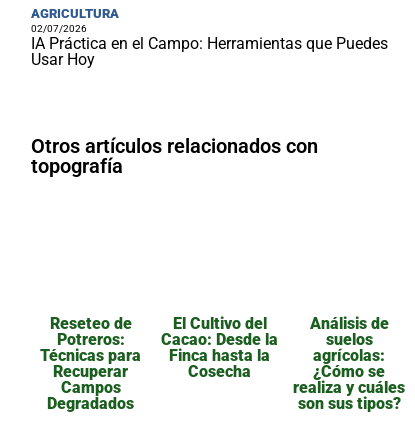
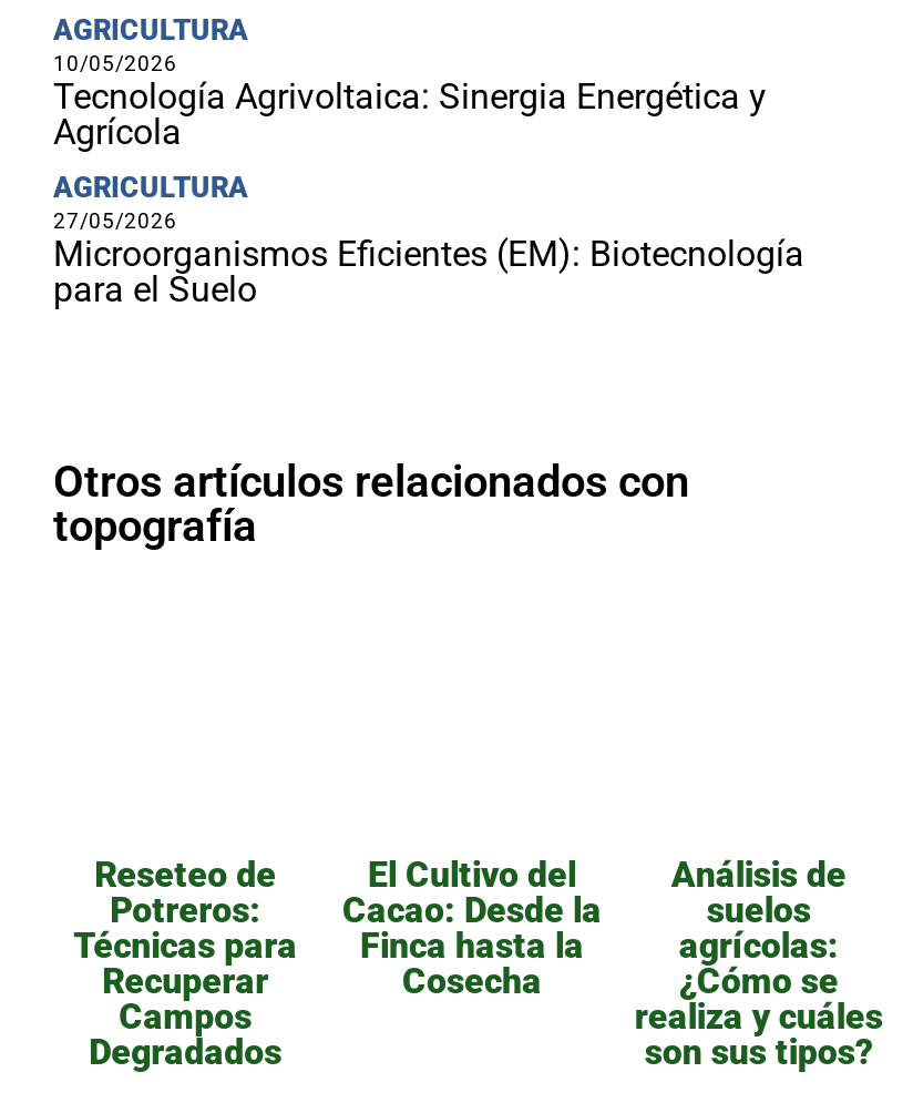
- 02/07/2026
- IA Práctica en el Campo: Herramientas que Puedes
- Usar Hoy
+ 10/05/2026
+ Tecnología Agrivoltaica: Sinergia Energética y
+ Agrícola
+ AGRICULTURA
+ 27/05/2026
+ Microorganismos Eficientes (EM): Biotecnología
+ para el Suelo
